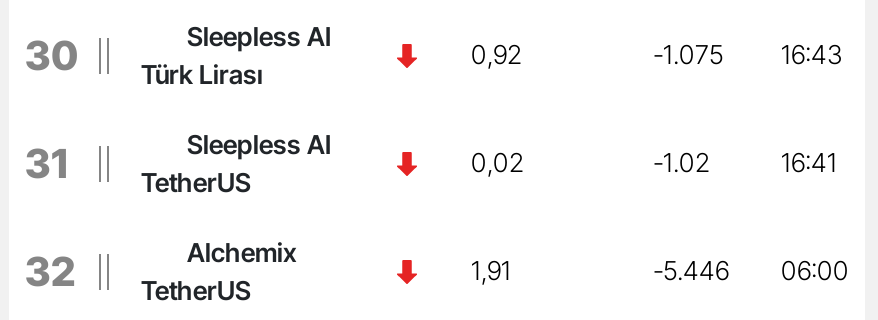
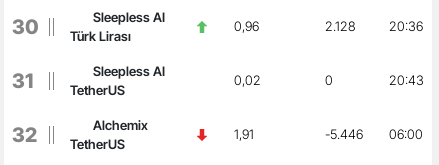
- 0,92
+ 0,96

- -1.075
+ 2.128

- 16:43
+ 20:36

- -1.02
+ 0

- 16:41
+ 20:43
